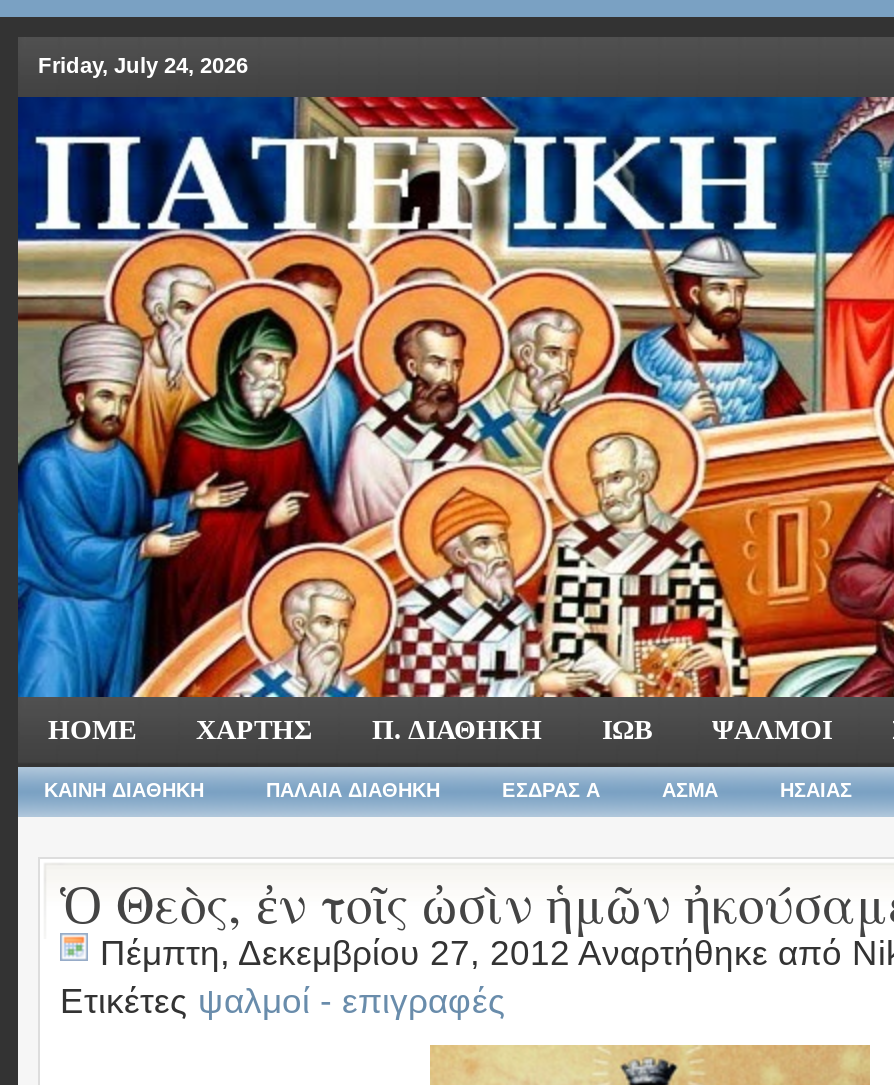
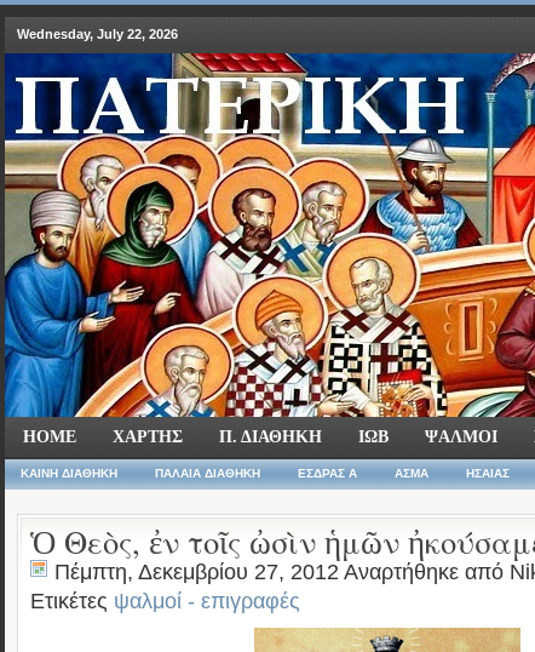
- Friday, July 24, 2026
+ Wednesday, July 22, 2026
